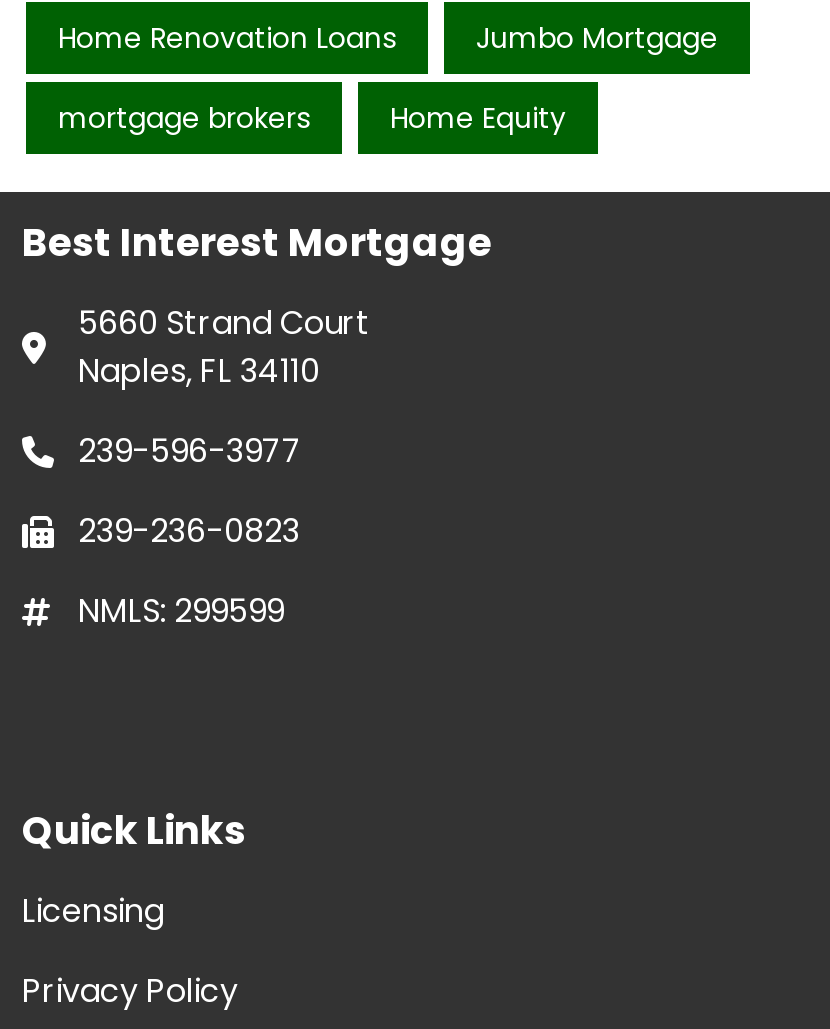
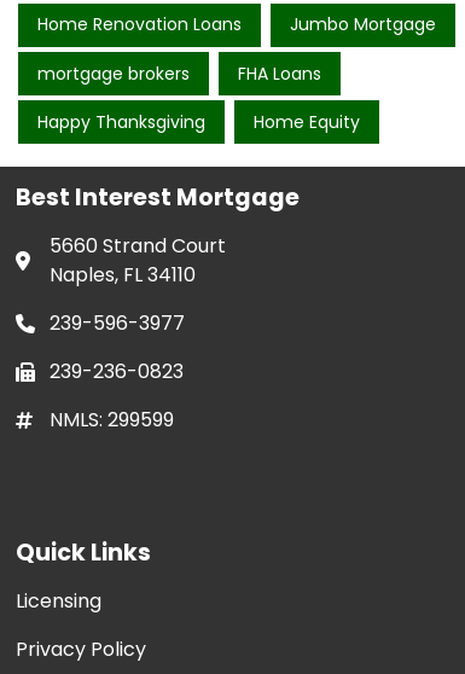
+ FHA Loans
+ Happy Thanksgiving
